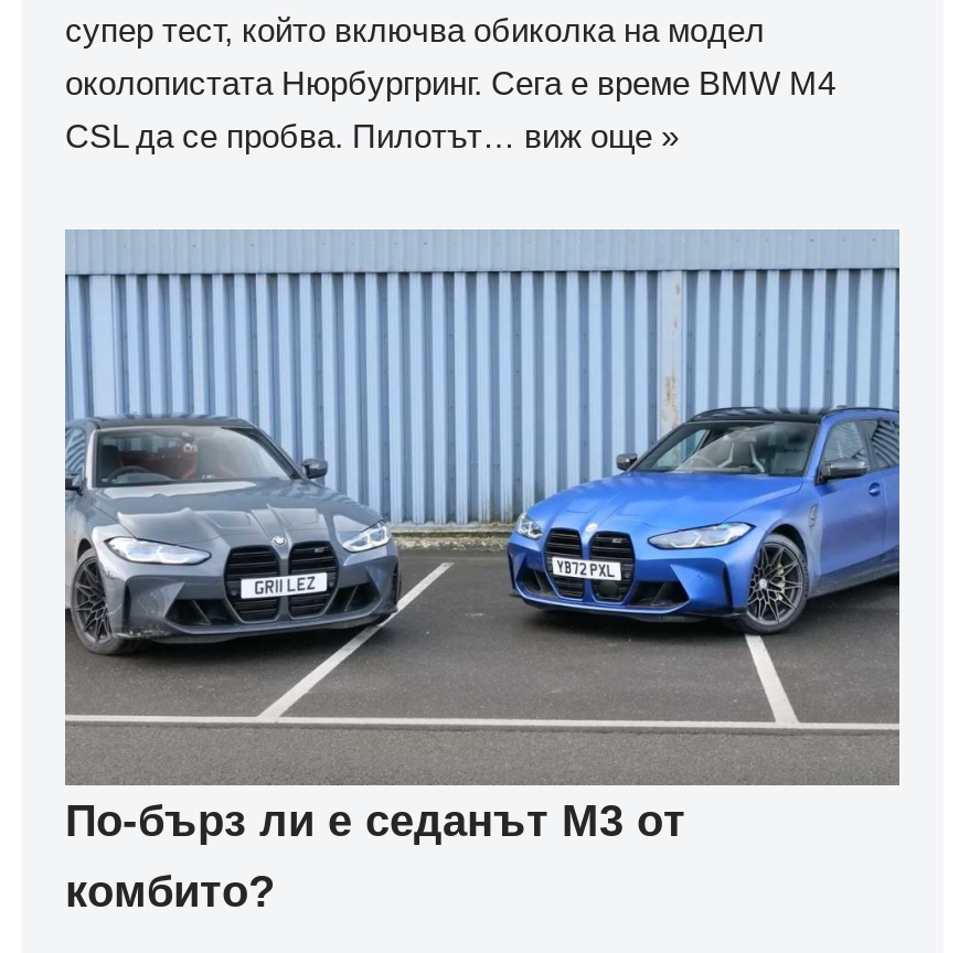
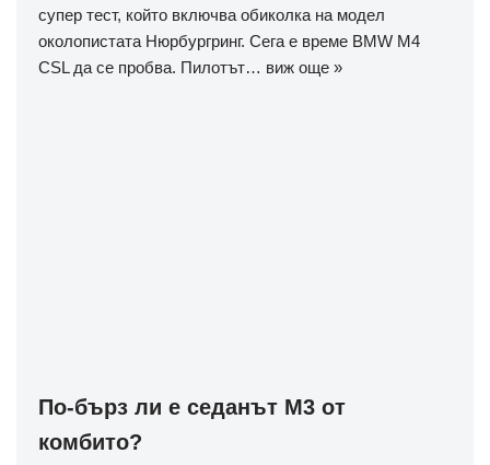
- [image]
